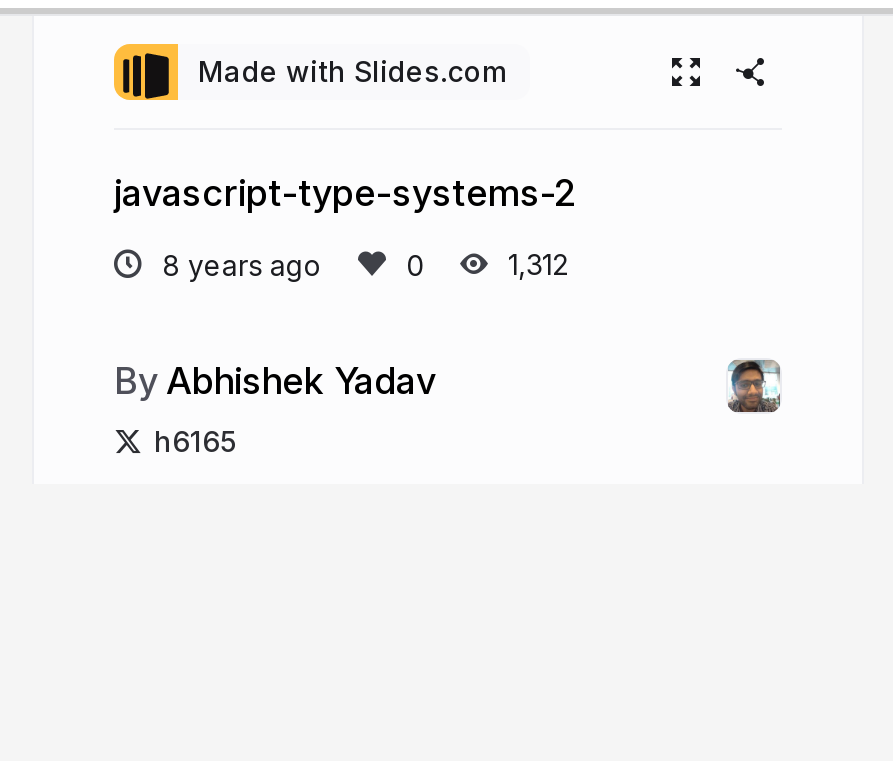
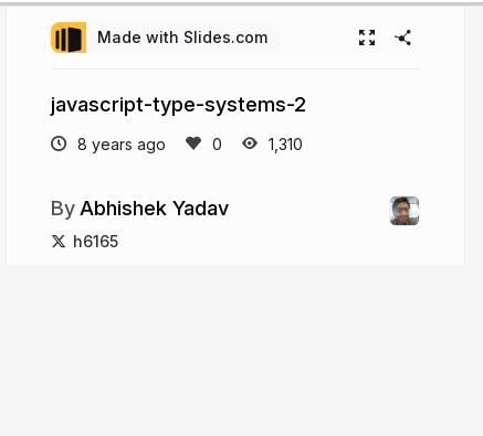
- 1,312
+ 1,310
